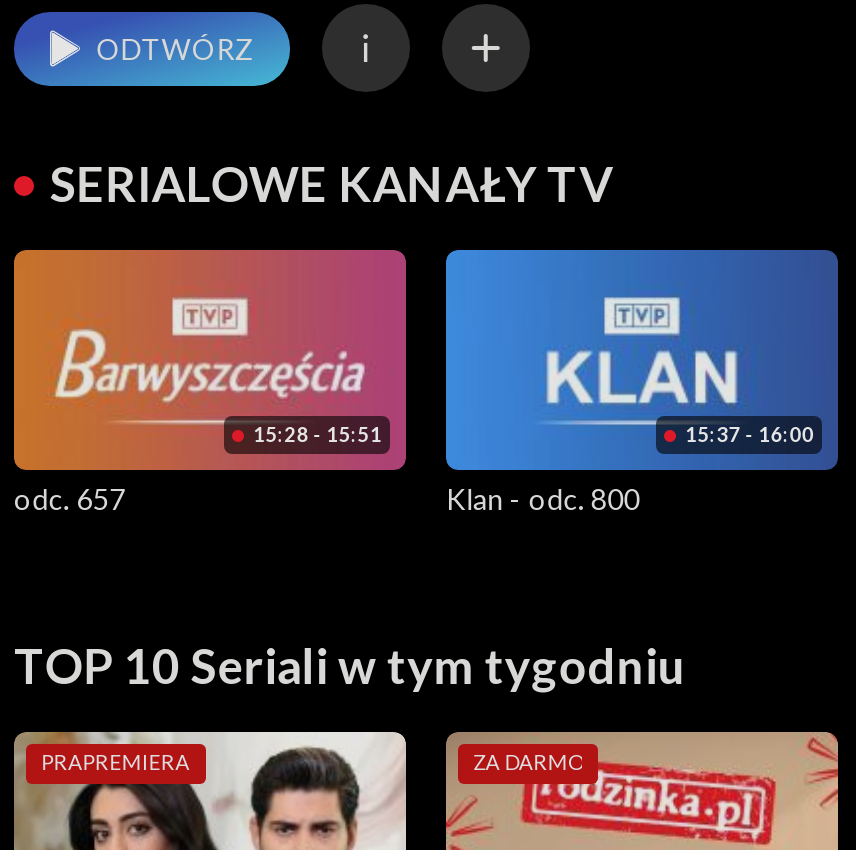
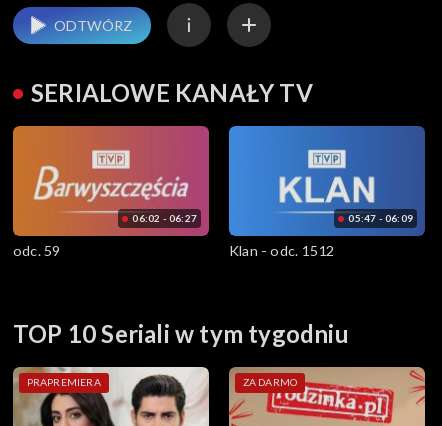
- 15:28 - 15:51
+ 06:02 - 06:27

- 15:37 - 16:00
+ 05:47 - 06:09

- odc. 657
+ odc. 59

- Klan - odc. 800
+ Klan - odc. 1512
